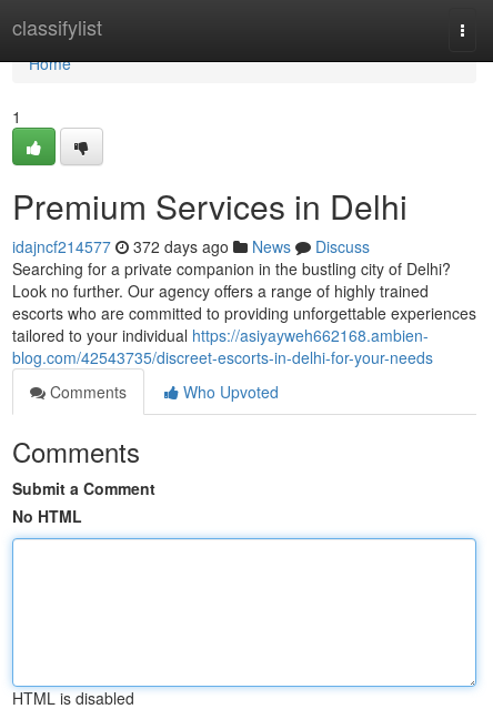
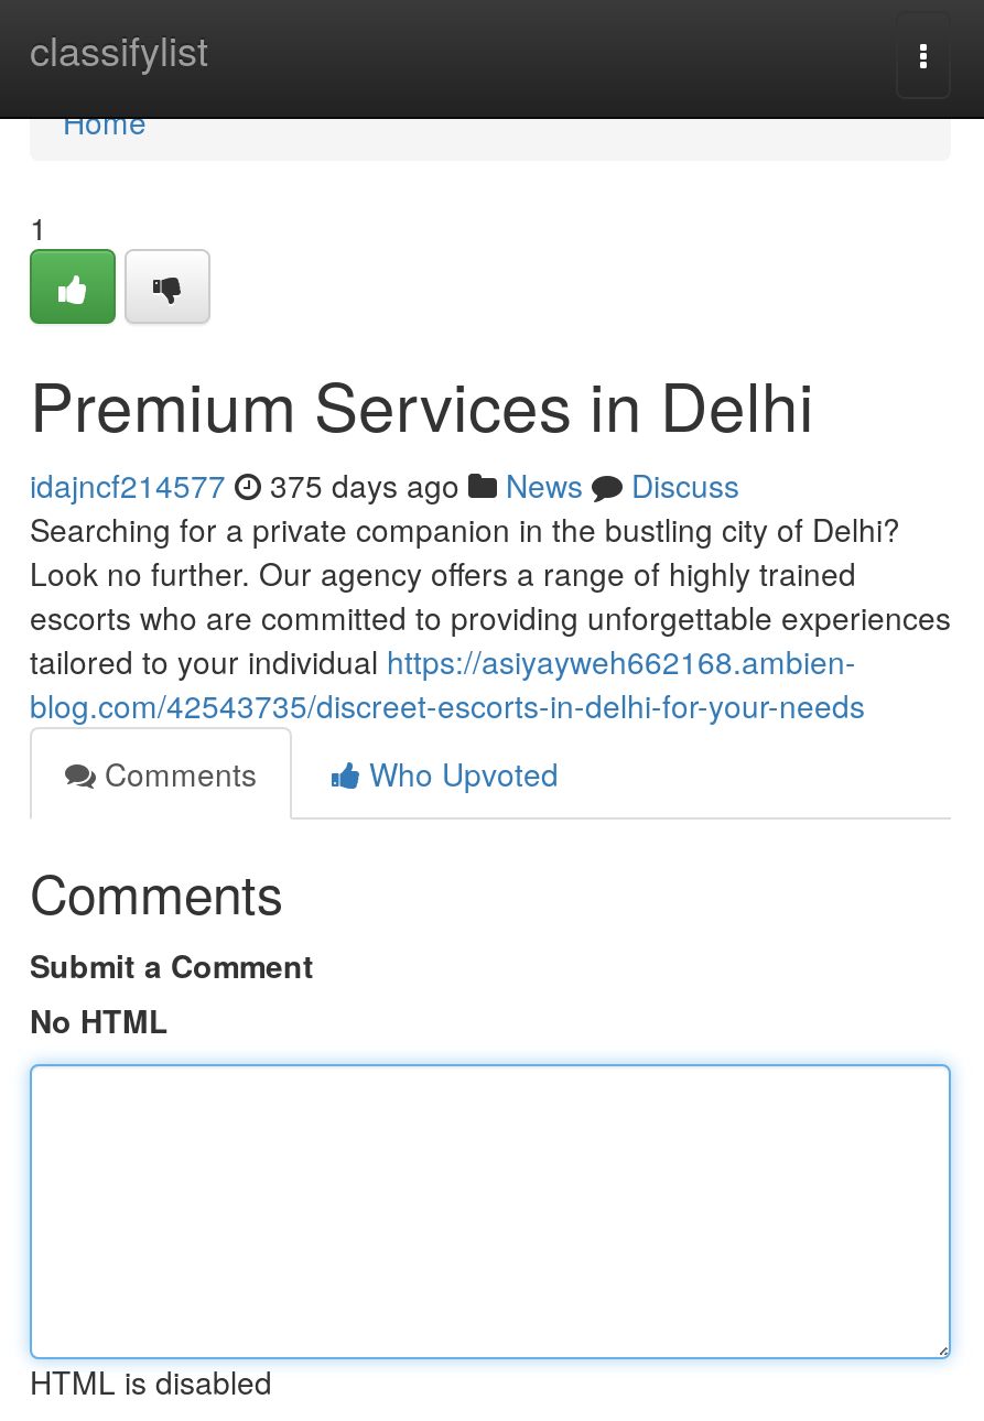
- idajncf214577 372 days ago News Discuss
+ idajncf214577 375 days ago News Discuss
